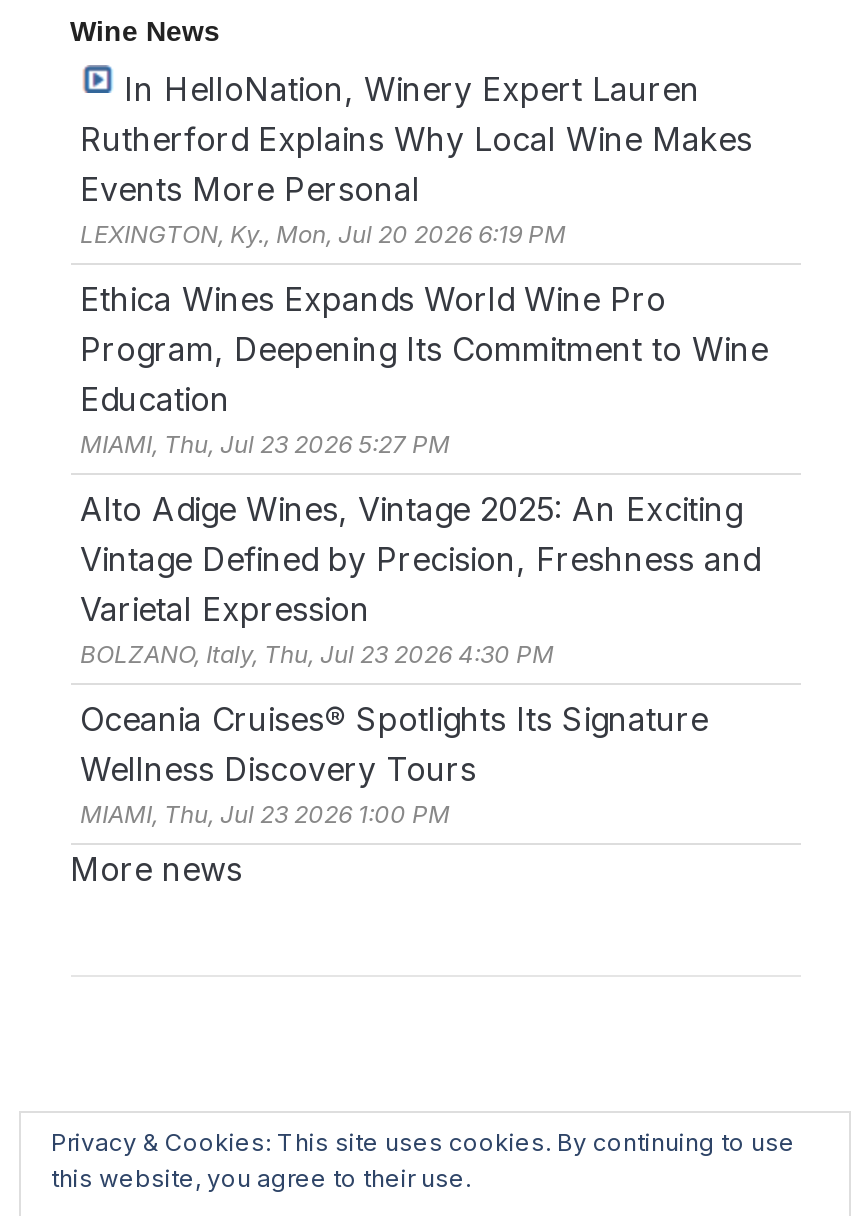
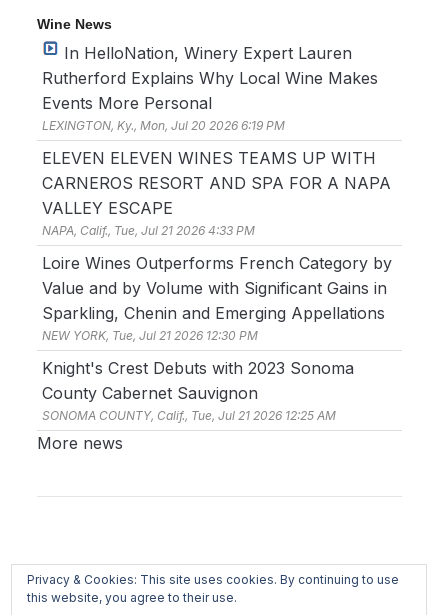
- Ethica Wines Expands World Wine Pro
- Program, Deepening Its Commitment to Wine
- Education
- MIAMI, Thu, Jul 23 2026 5:27 PM
+ ELEVEN ELEVEN WINES TEAMS UP WITH
+ CARNEROS RESORT AND SPA FOR A NAPA
+ VALLEY ESCAPE
+ NAPA, Calif., Tue, Jul 21 2026 4:33 PM

- Alto Adige Wines, Vintage 2025: An Exciting
- Vintage Defined by Precision, Freshness and
- Varietal Expression
- BOLZANO, Italy, Thu, Jul 23 2026 4:30 PM
+ Loire Wines Outperforms French Category by
+ Value and by Volume with Significant Gains in
+ Sparkling, Chenin and Emerging Appellations
+ NEW YORK, Tue, Jul 21 2026 12:30 PM

- Oceania Cruises® Spotlights Its Signature
- Wellness Discovery Tours
- MIAMI, Thu, Jul 23 2026 1:00 PM
+ Knight's Crest Debuts with 2023 Sonoma
+ County Cabernet Sauvignon
+ SONOMA COUNTY, Calif., Tue, Jul 21 2026 12:25 AM
